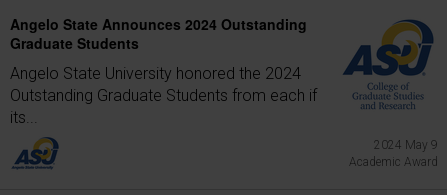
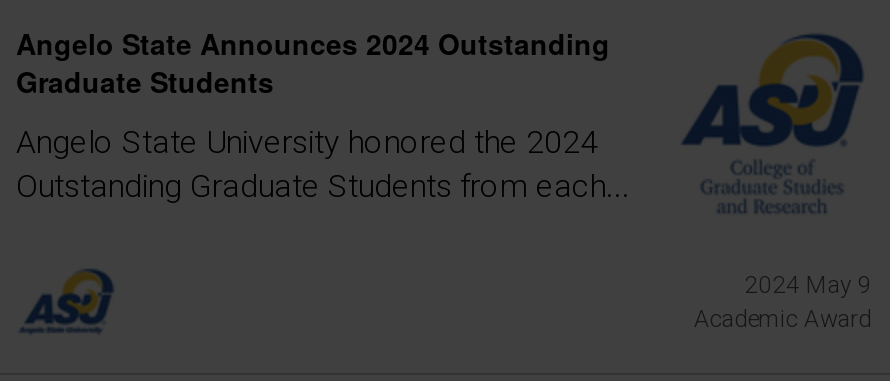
- Outstanding Graduate Students from each if
- its...
+ Outstanding Graduate Students from each...
